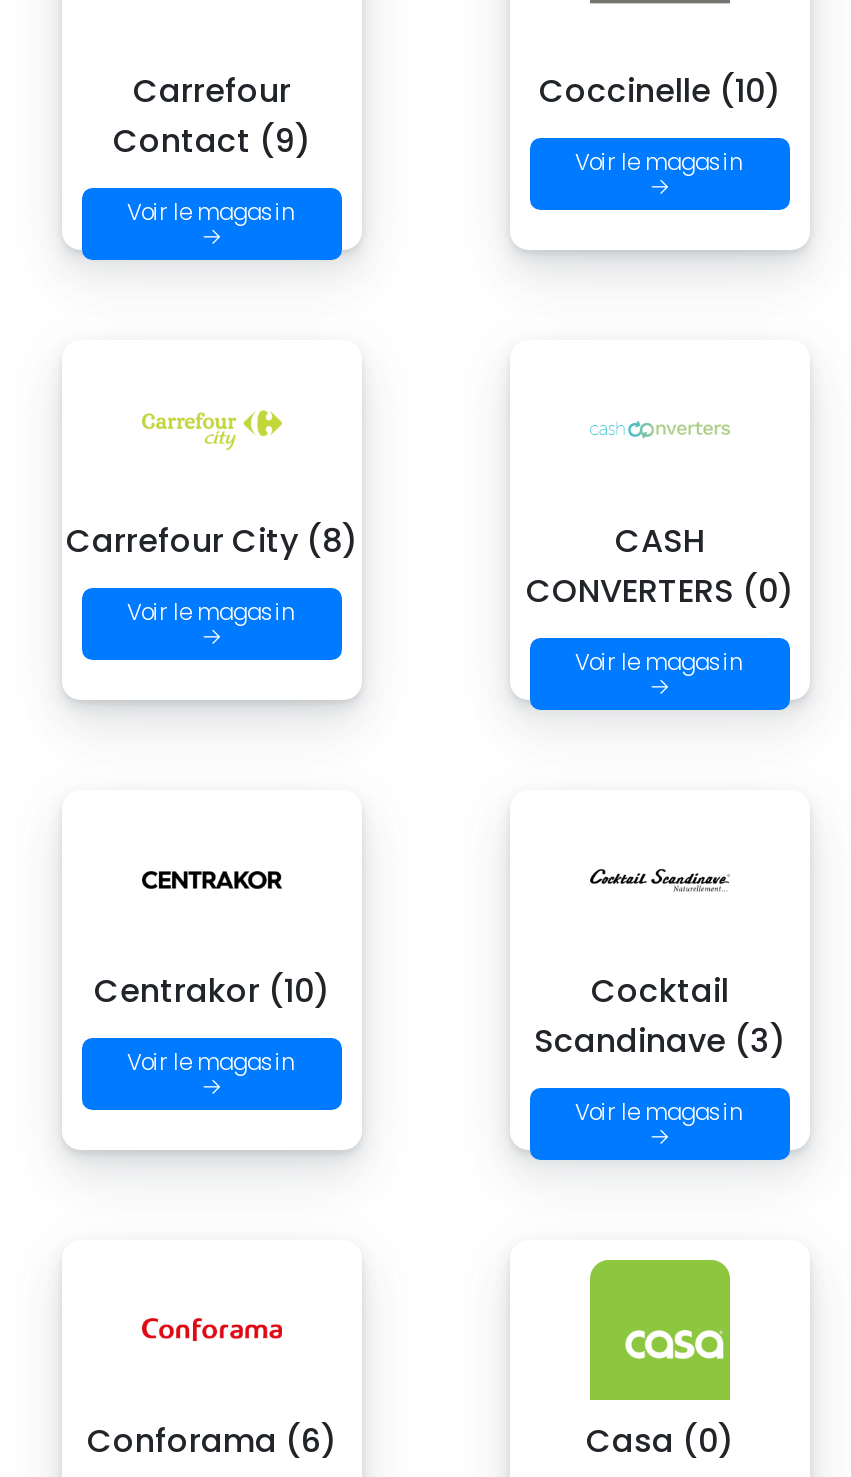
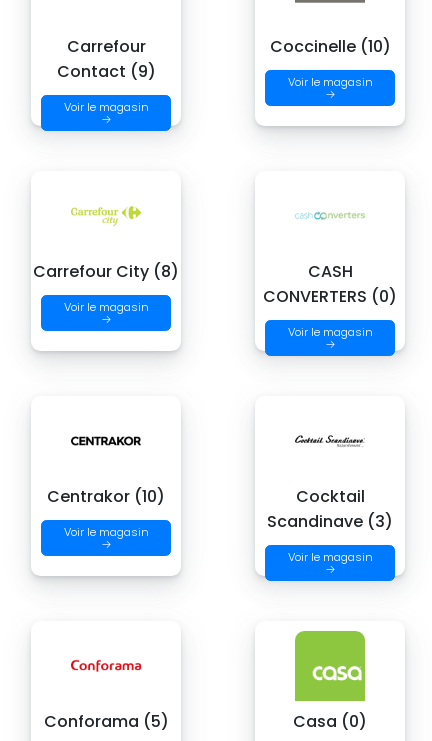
- Conforama (6)
+ Conforama (5)
